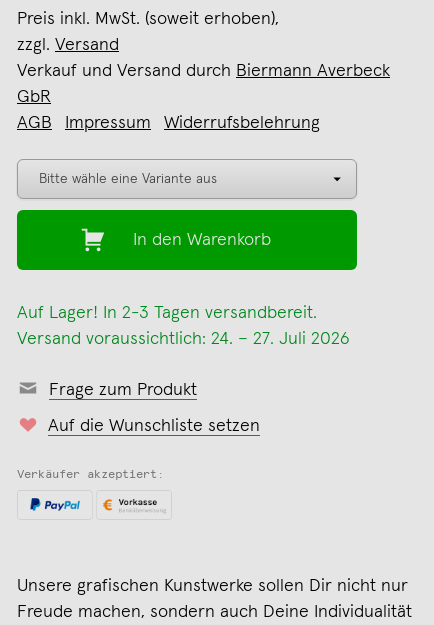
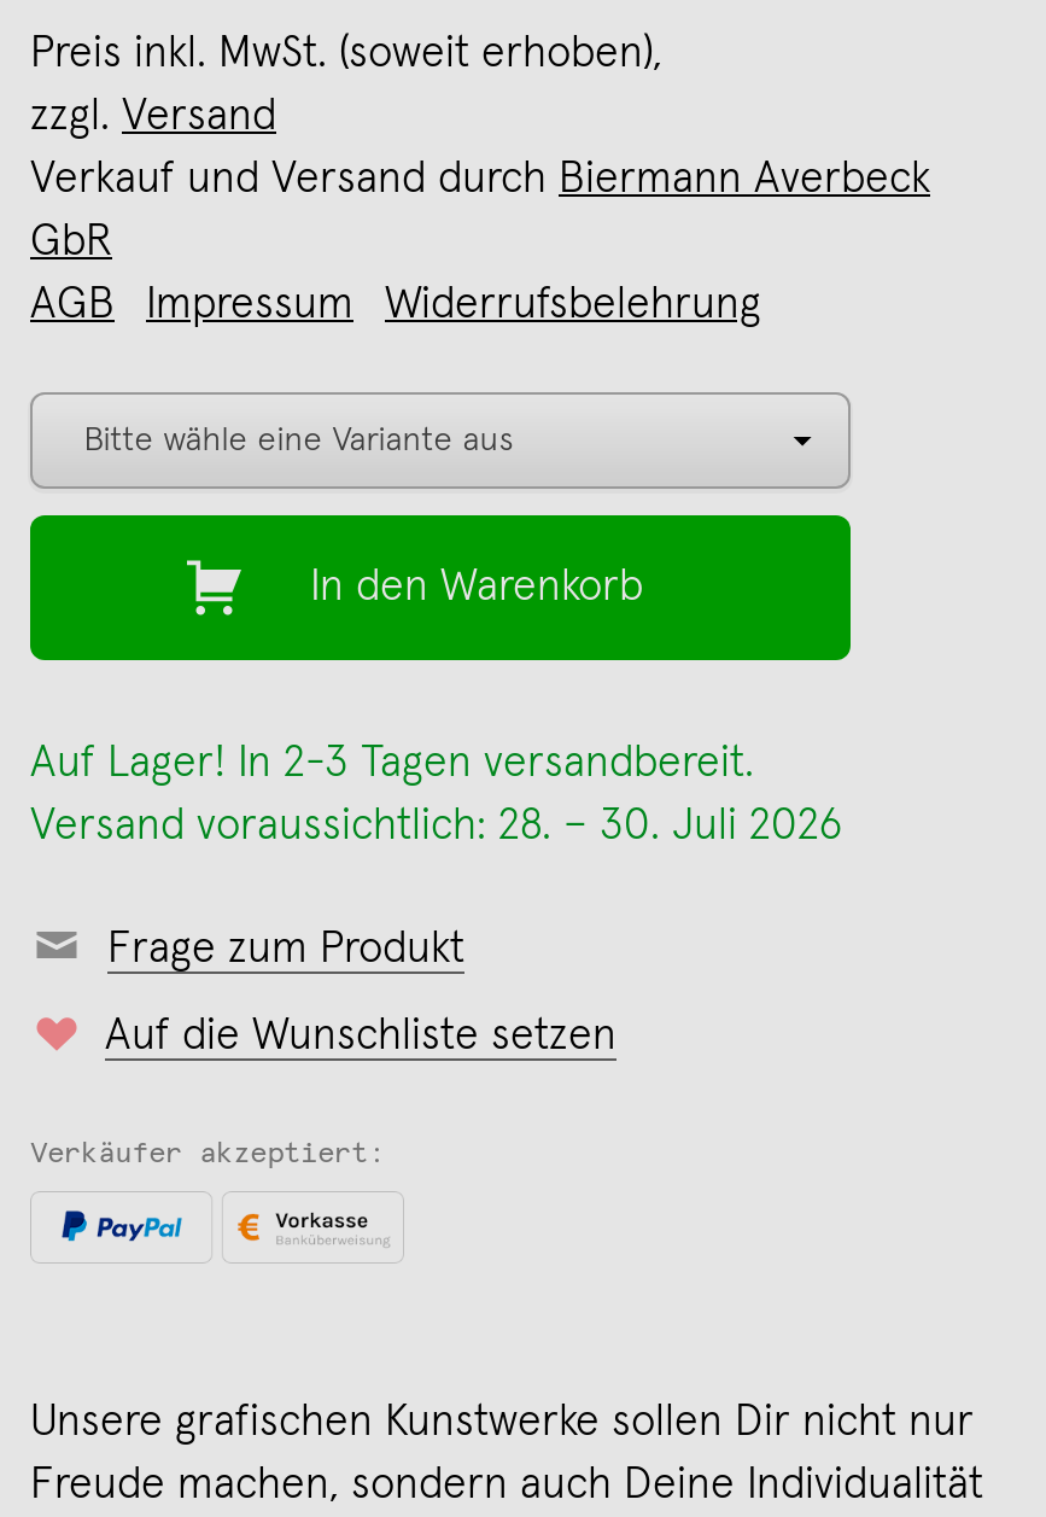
- Versand voraussichtlich: 24. – 27. Juli 2026
+ Versand voraussichtlich: 28. – 30. Juli 2026
